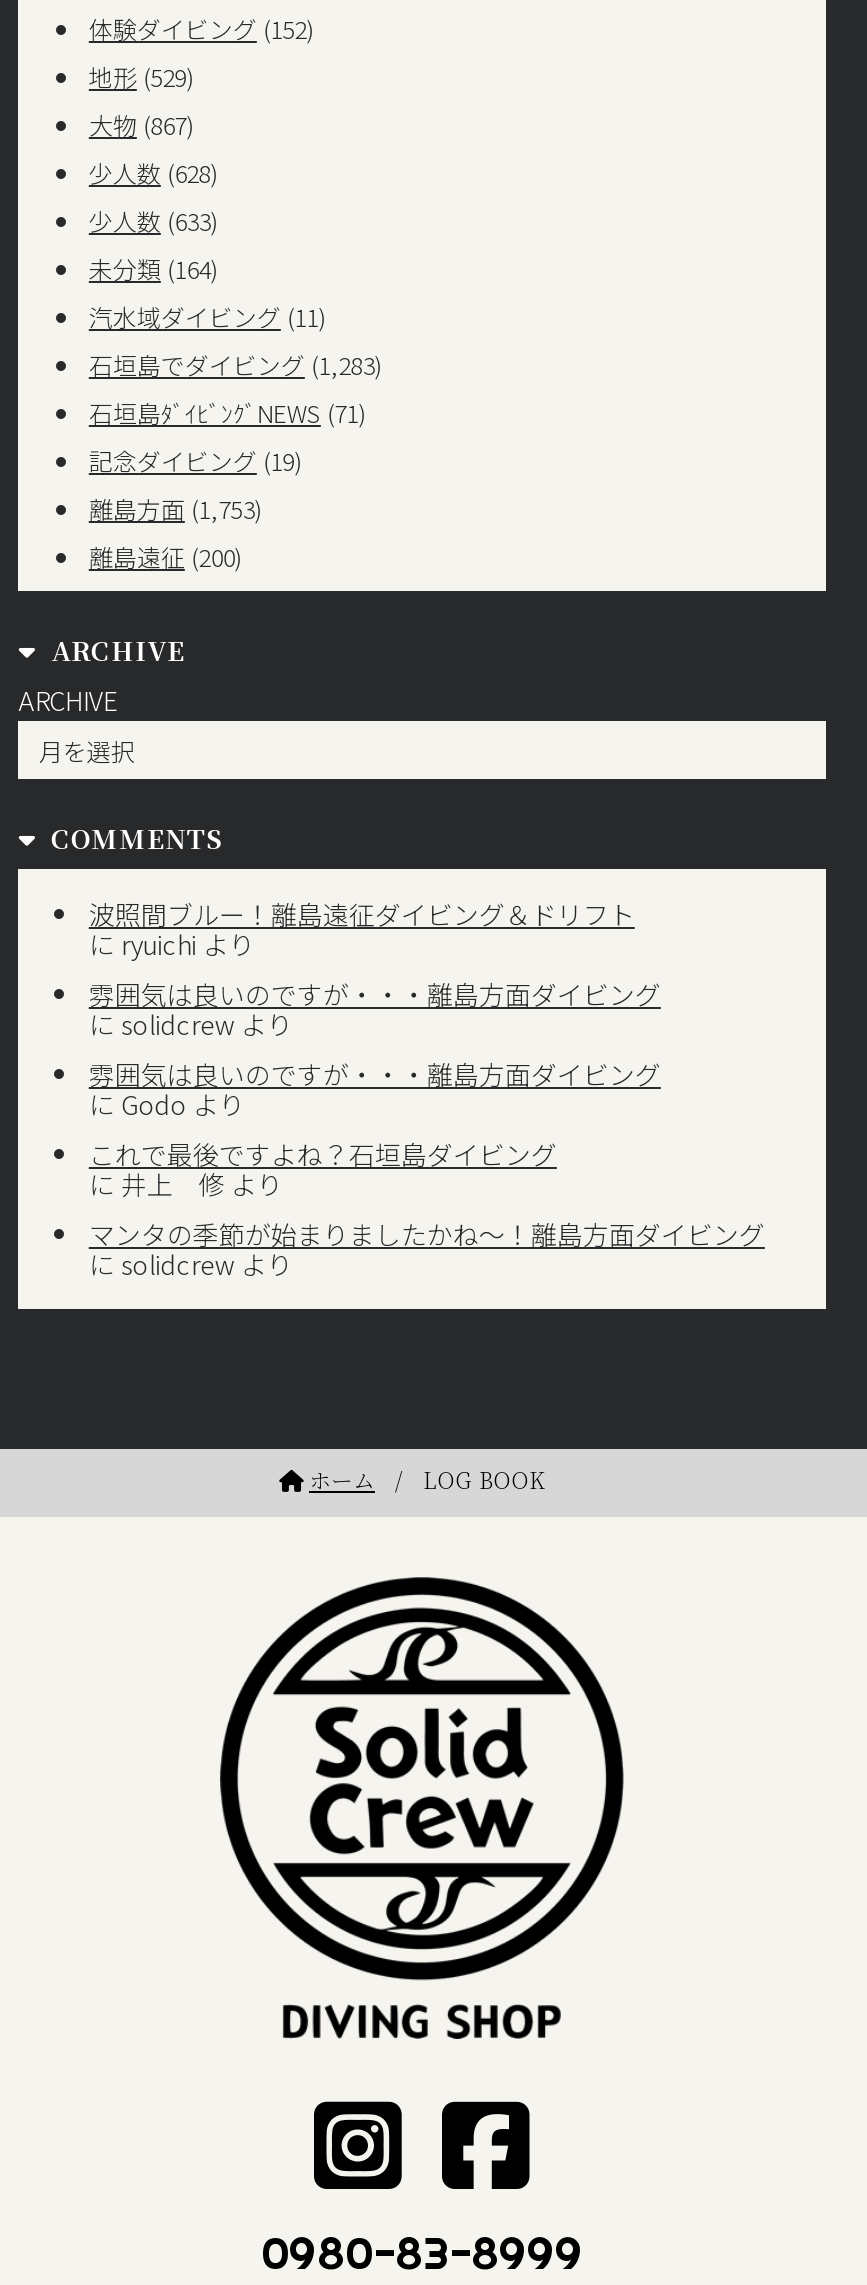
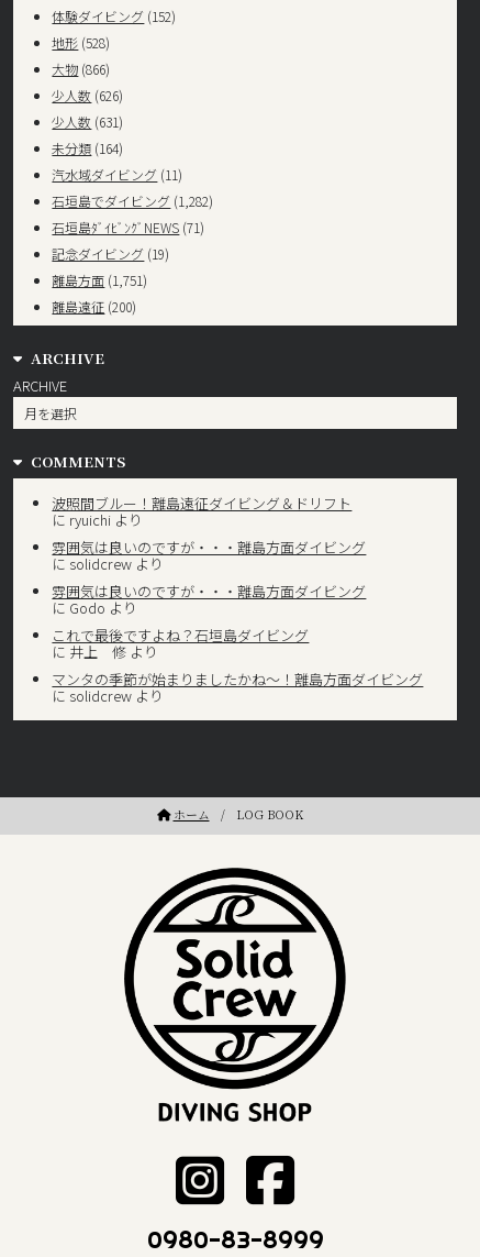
- 地形(529)
+ 地形(528)

- 大物(867)
+ 大物(866)

- 少人数(628)
+ 少人数(626)

- 少人数(633)
+ 少人数(631)

- 石垣島でダイビング(1,283)
+ 石垣島でダイビング(1,282)

- 離島方面(1,753)
+ 離島方面(1,751)
